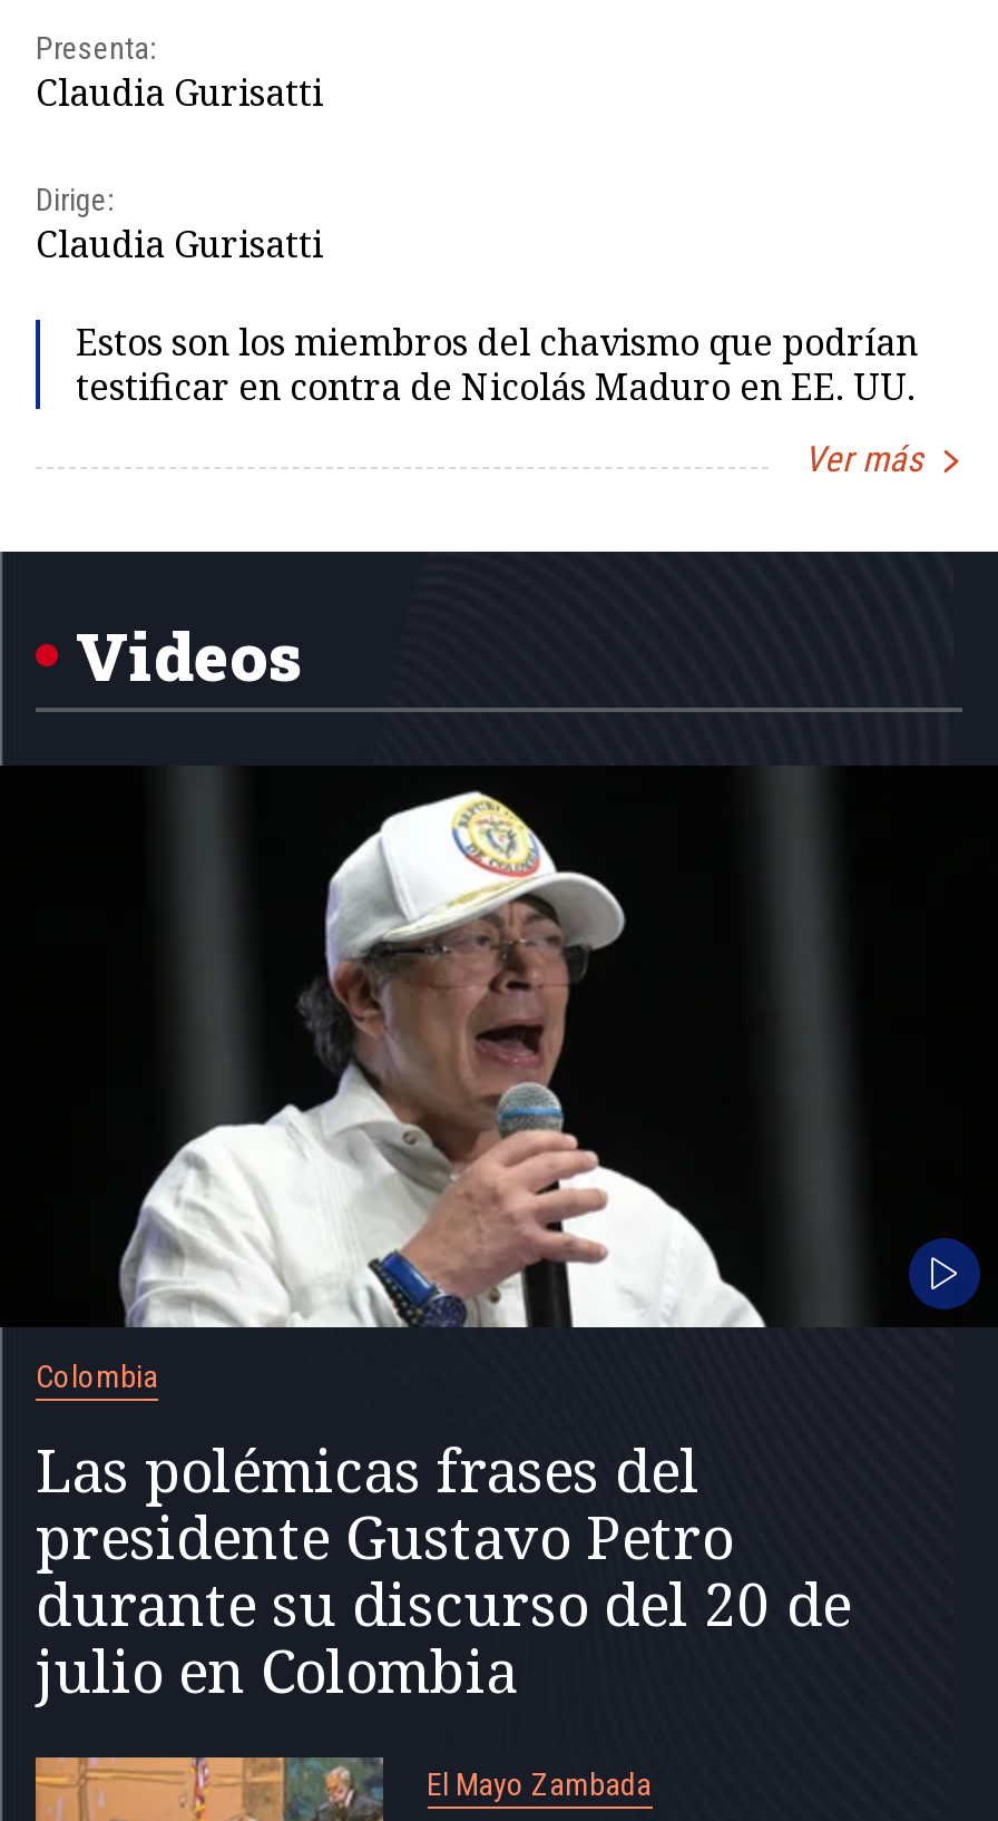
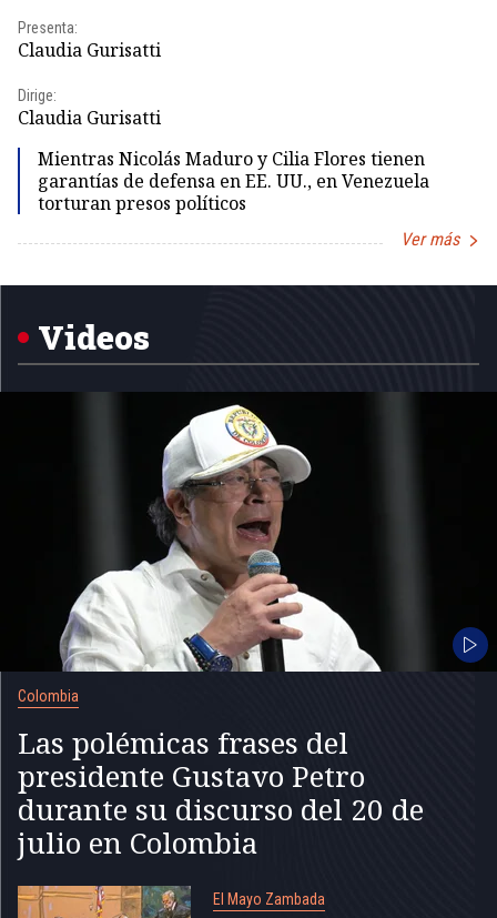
- Estos son los miembros del chavismo que podrían
- testificar en contra de Nicolás Maduro en EE. UU.
+ Mientras Nicolás Maduro y Cilia Flores tienen
+ garantías de defensa en EE. UU., en Venezuela
+ torturan presos políticos
